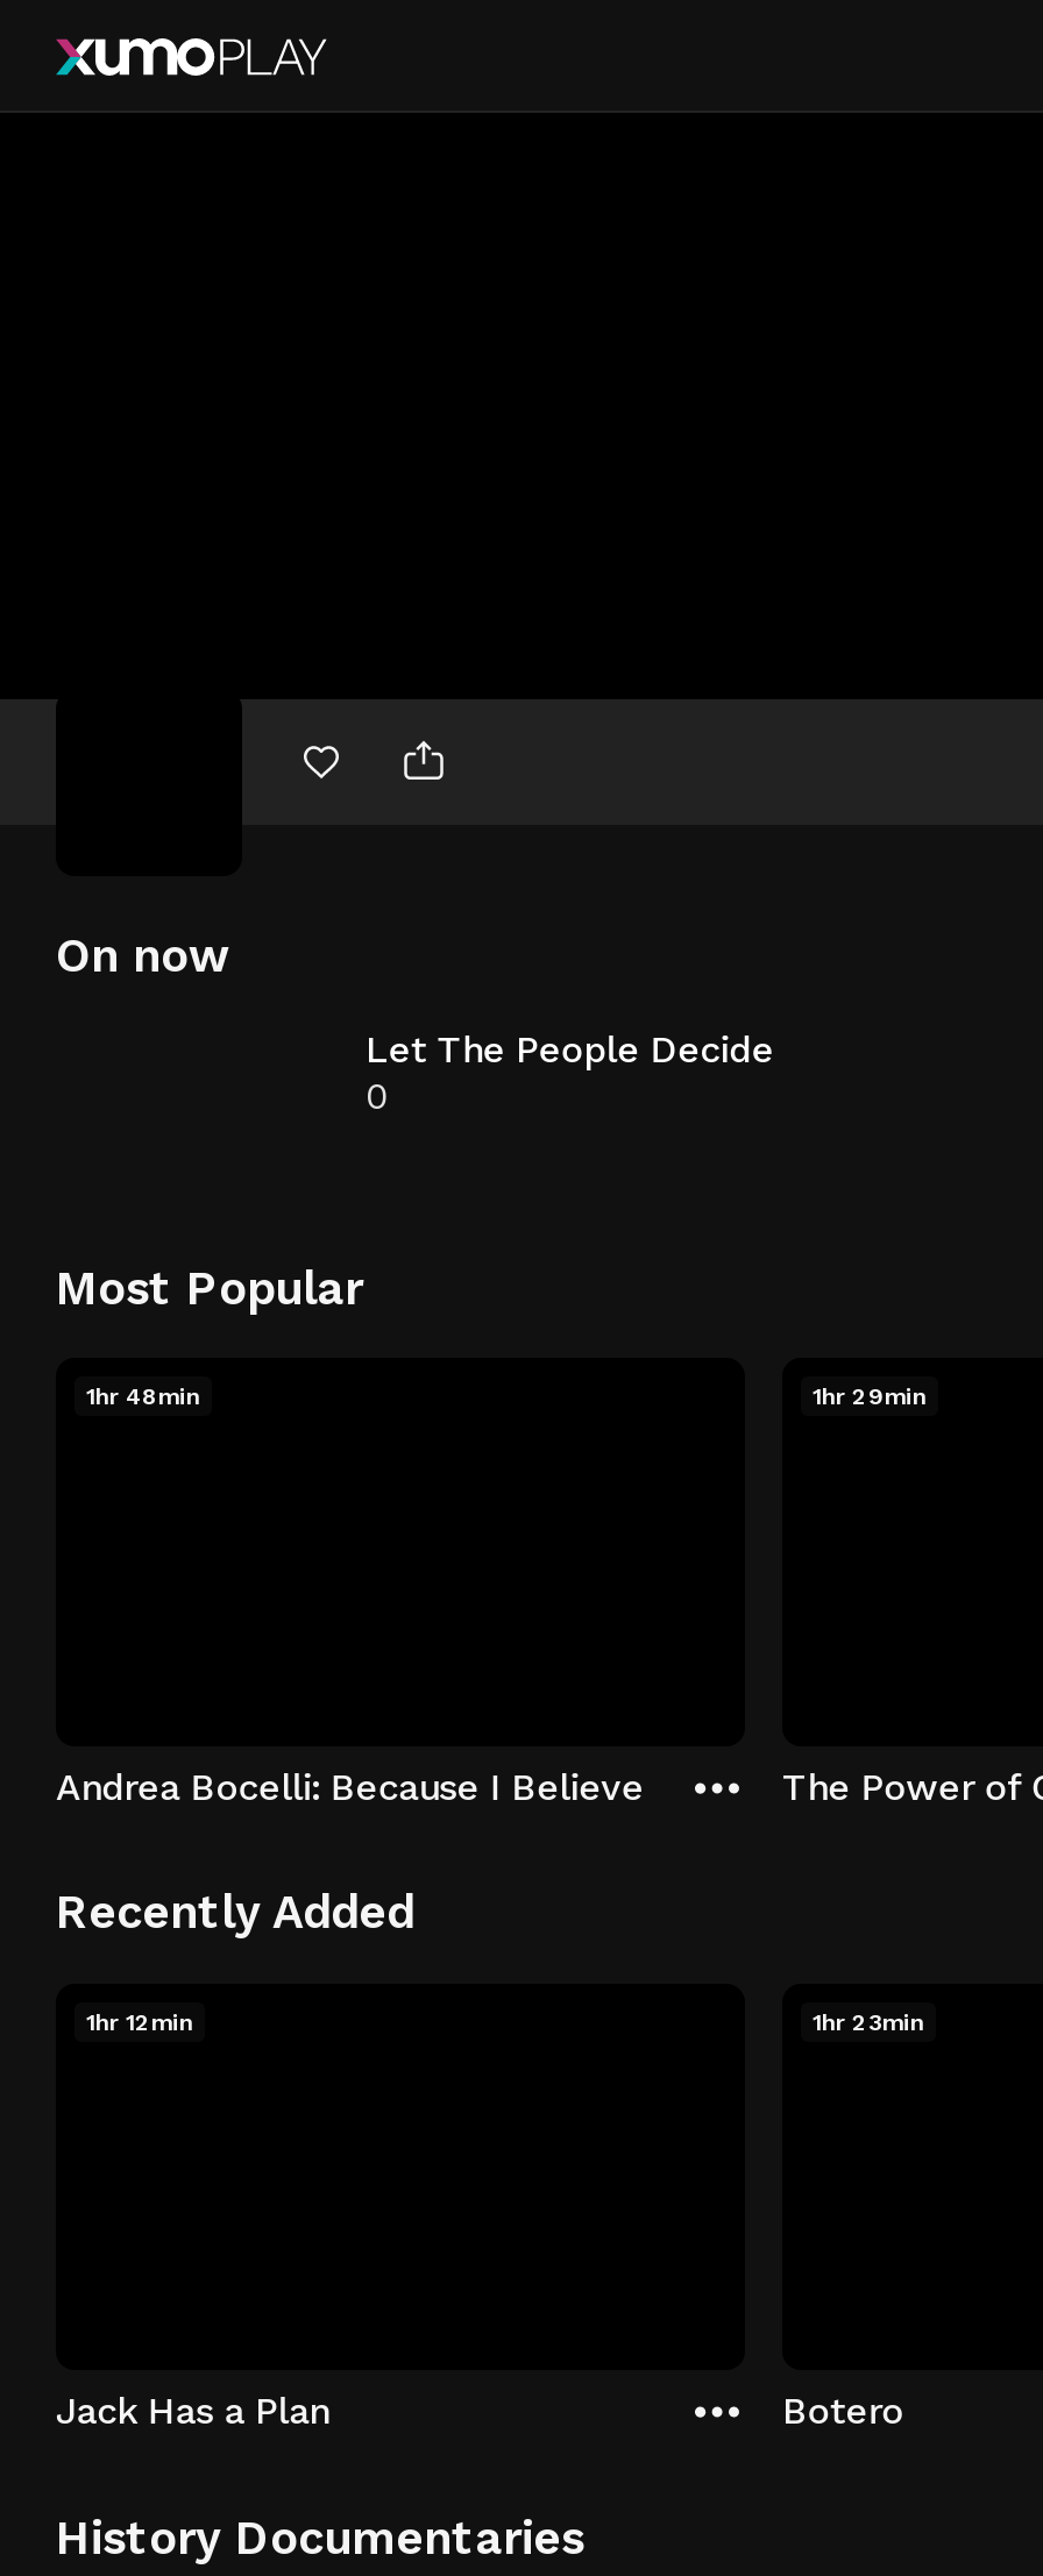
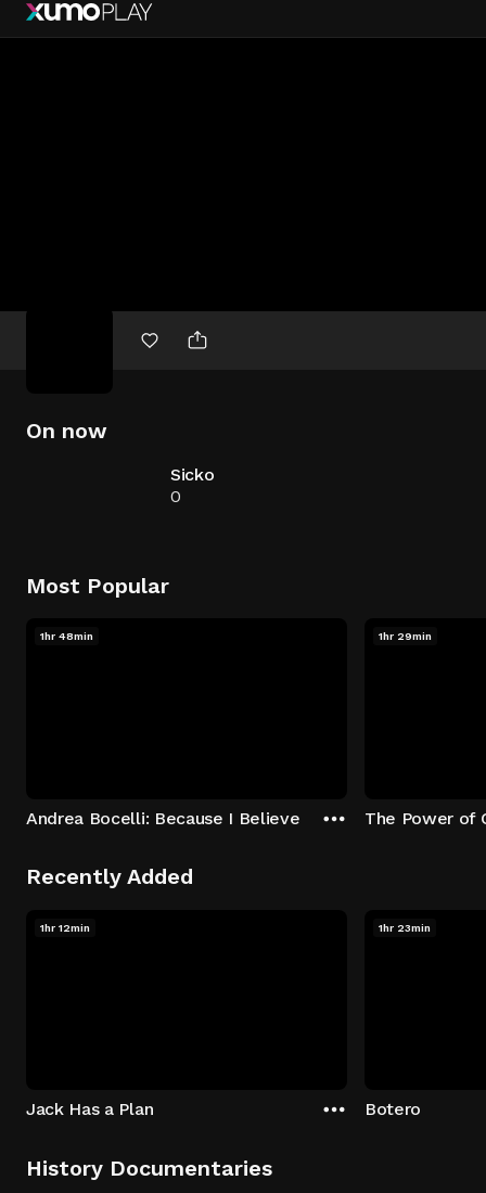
- Let The People Decide
+ Sicko
